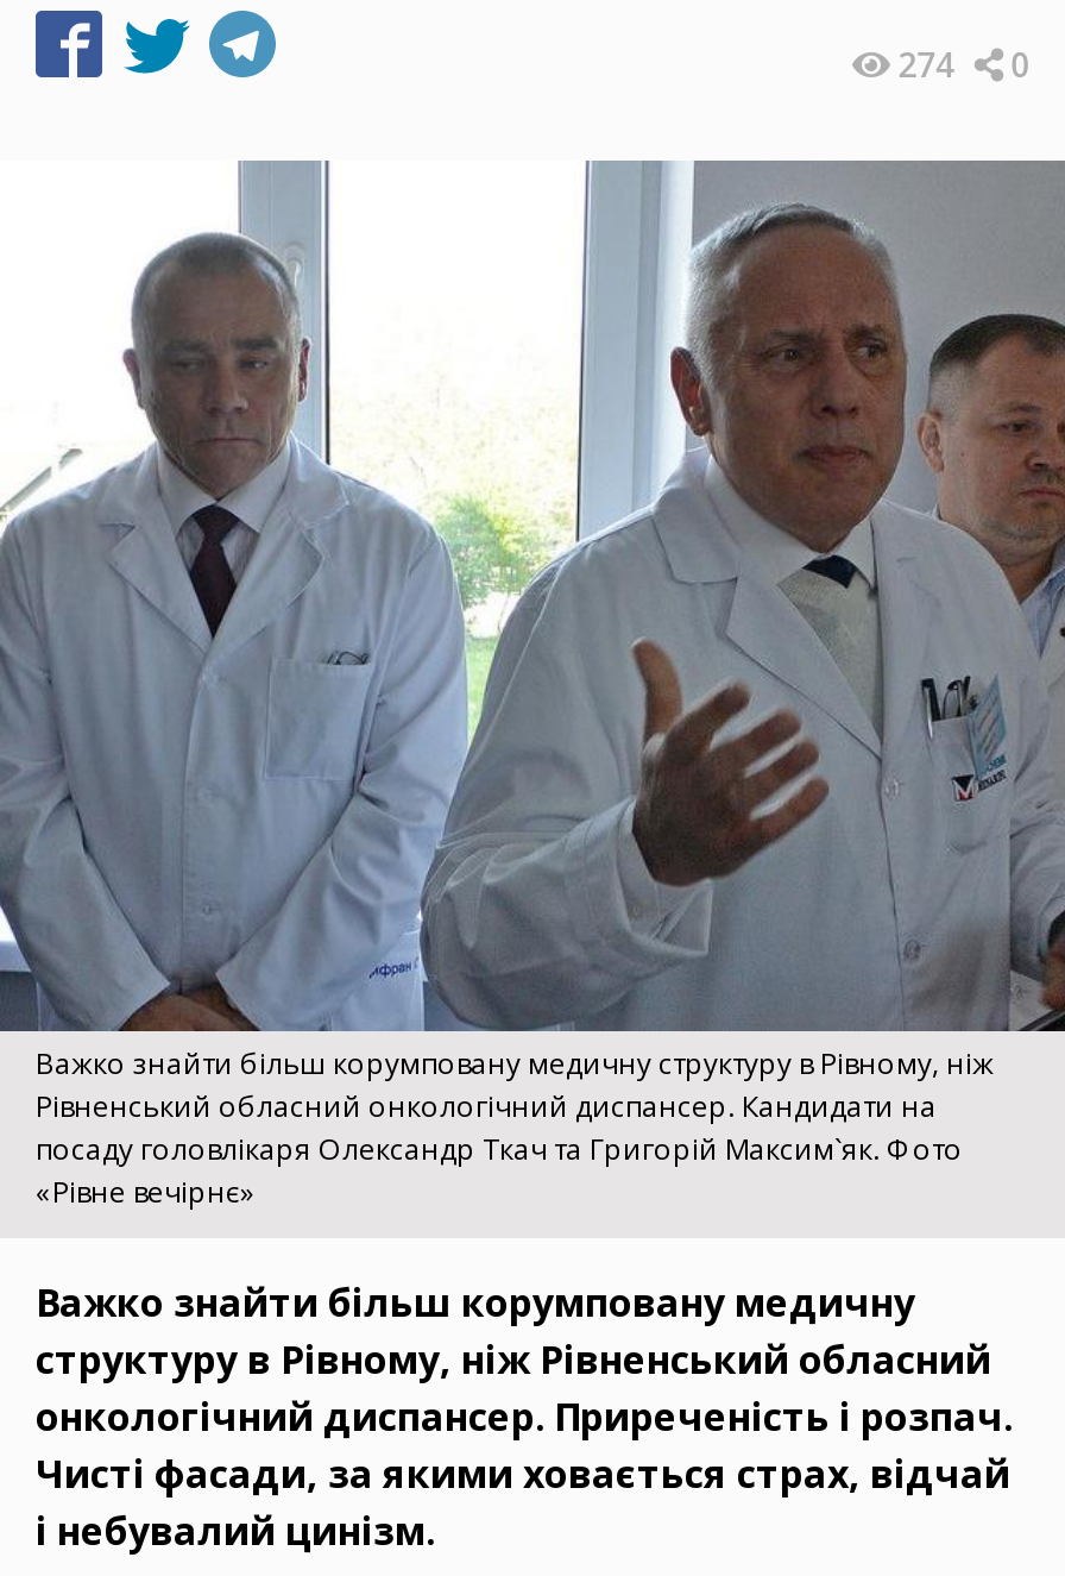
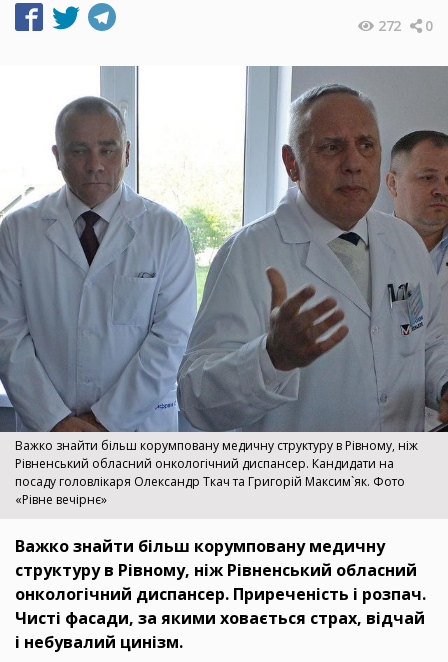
- 274 0
+ 272 0
